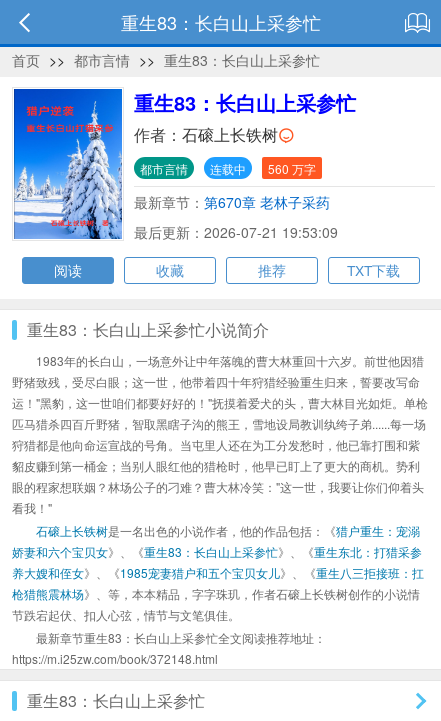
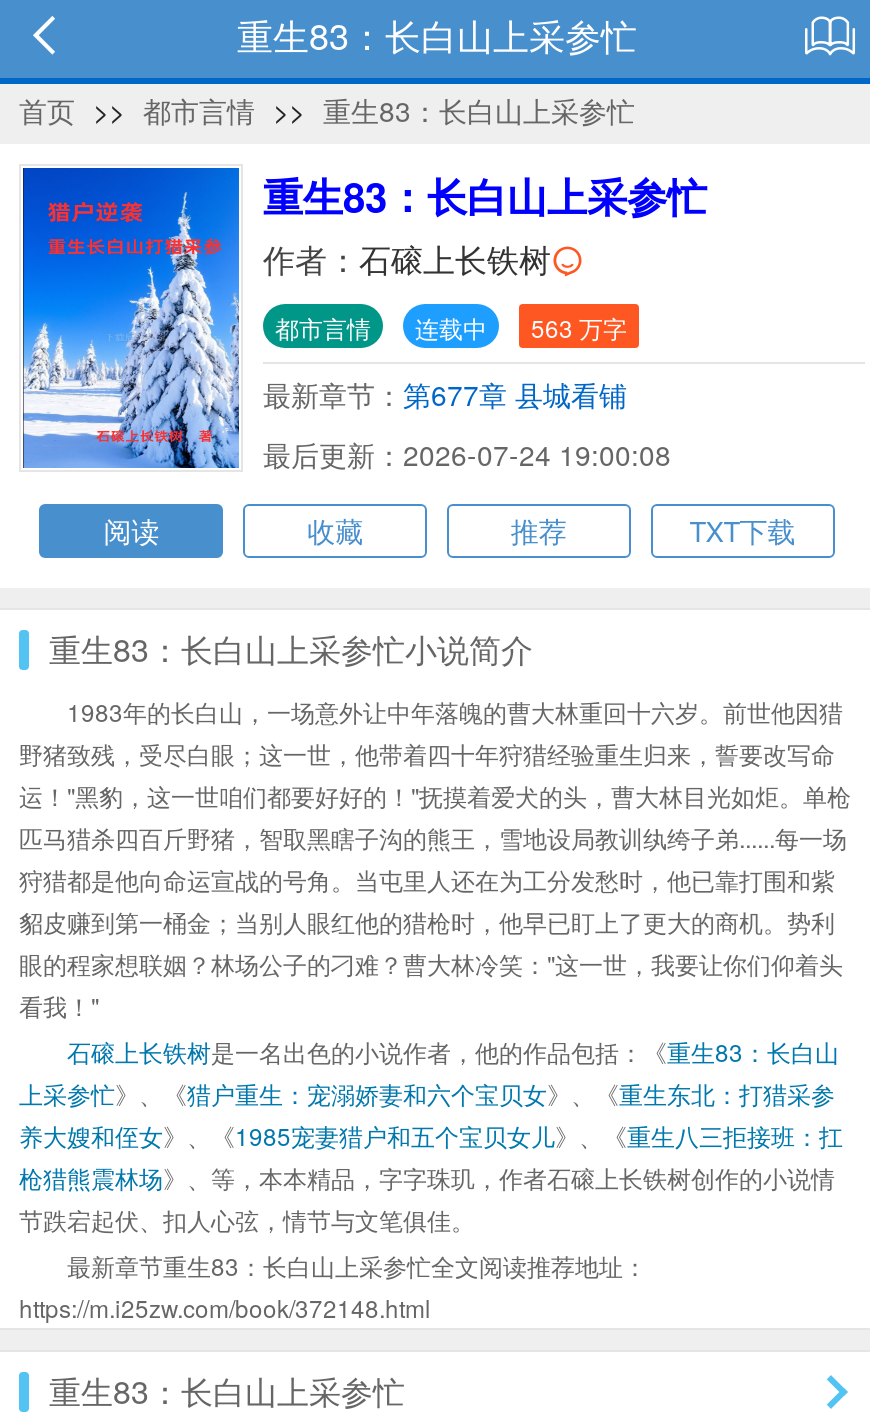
- 都市言情 连载中 560 万字
+ 都市言情 连载中 563 万字

- 最新章节：第670章 老林子采药
+ 最新章节：第677章 县城看铺

- 最后更新：2026-07-21 19:53:09
+ 最后更新：2026-07-24 19:00:08

- 石磙上长铁树是一名出色的小说作者，他的作品包括：《猎户重生：宠溺
+ 石磙上长铁树是一名出色的小说作者，他的作品包括：《重生83：长白山

- 娇妻和六个宝贝女》、《重生83：长白山上采参忙》、《重生东北：打猎采参
+ 上采参忙》、《猎户重生：宠溺娇妻和六个宝贝女》、《重生东北：打猎采参
